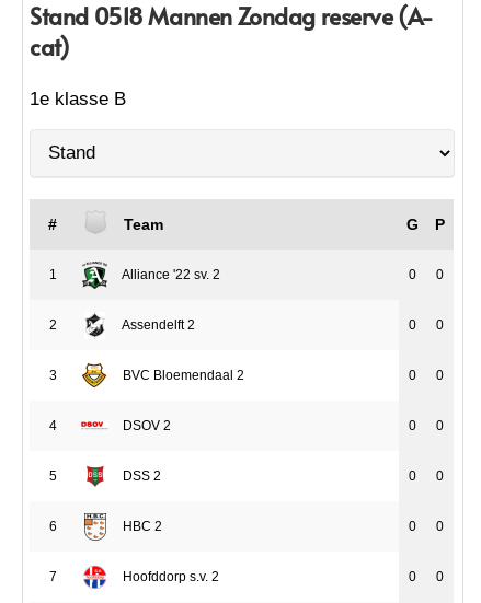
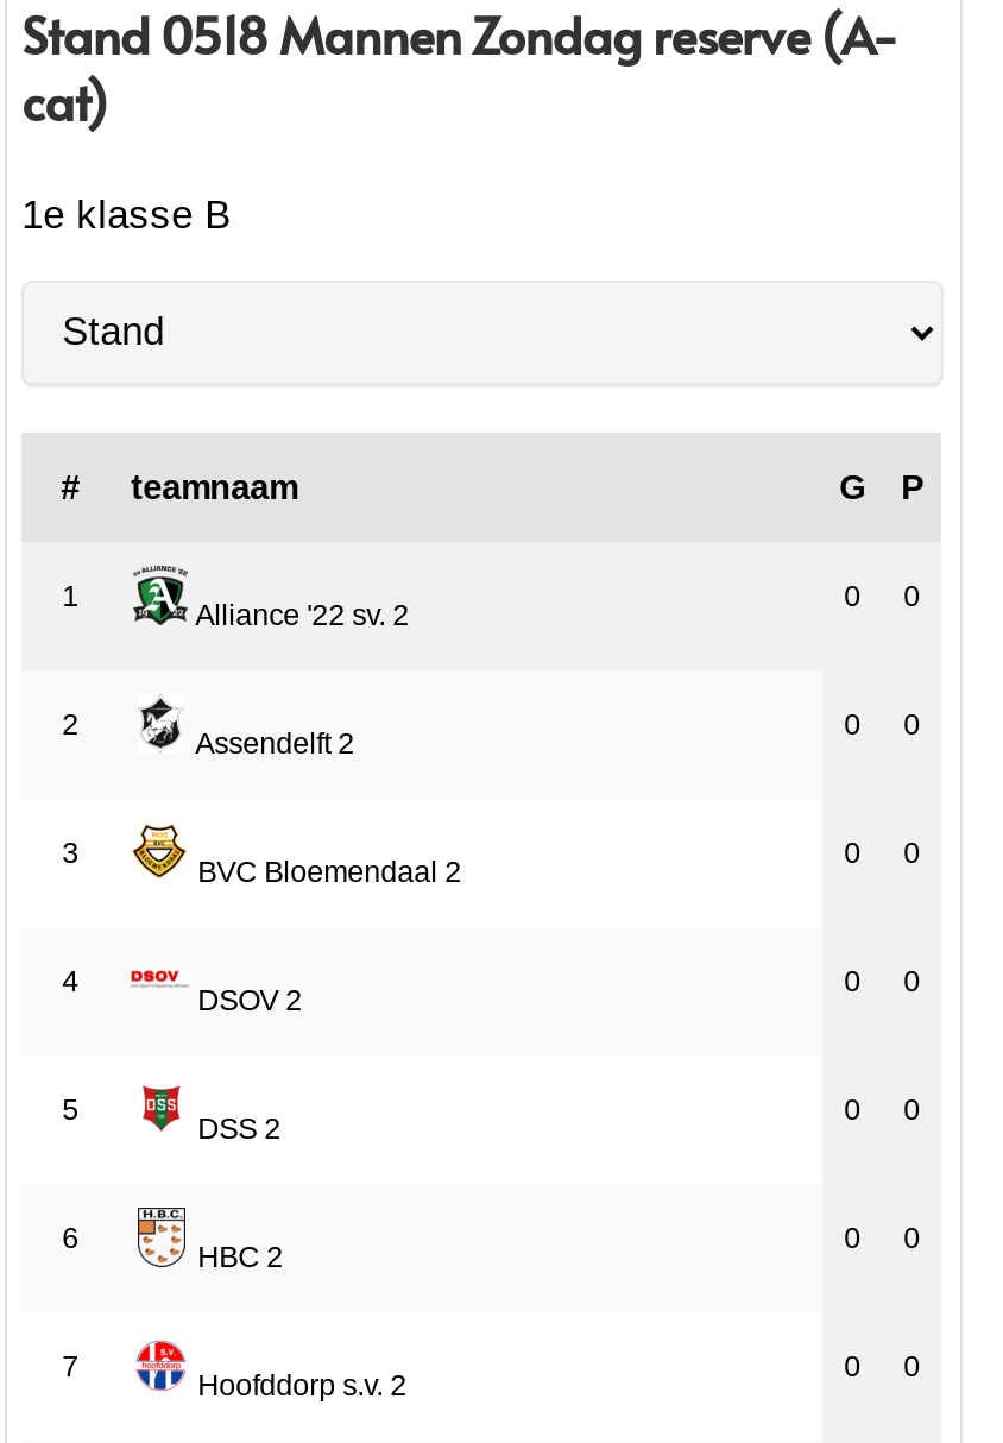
- Team
+ teamnaam
